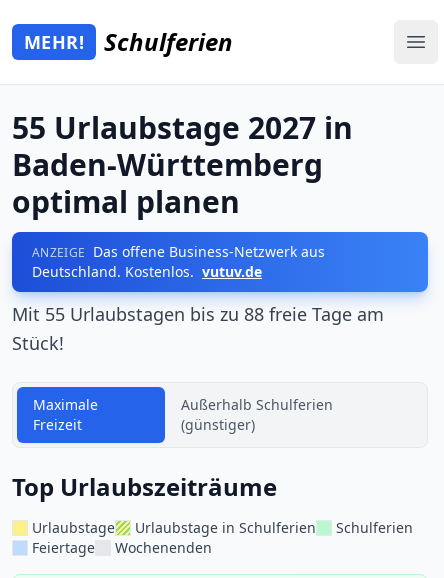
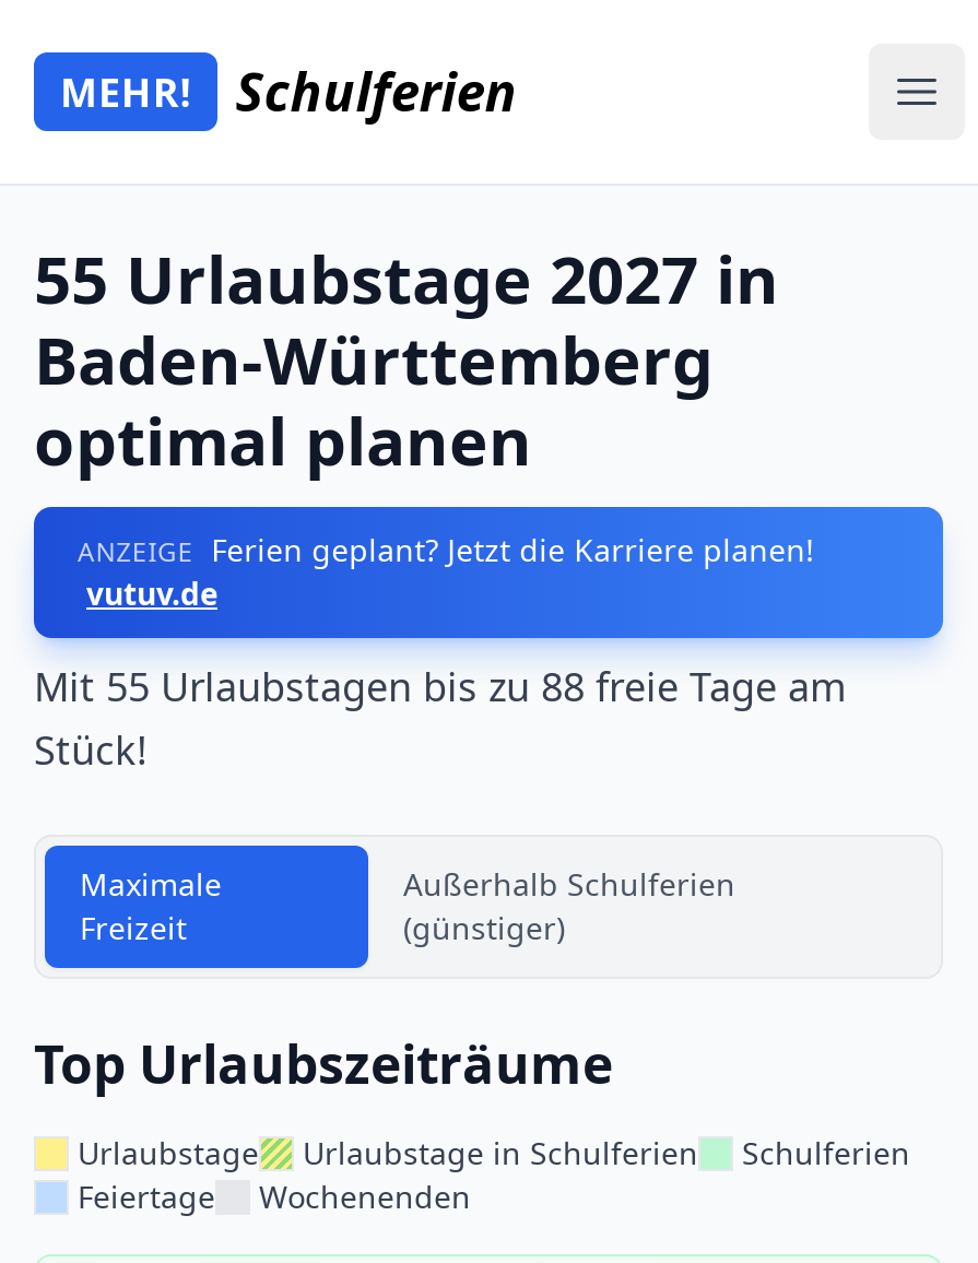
- ANZEIGE Das offene Business-Netzwerk aus
- Deutschland. Kostenlos. vutuv.de
+ ANZEIGE Ferien geplant? Jetzt die Karriere planen!
+ vutuv.de
